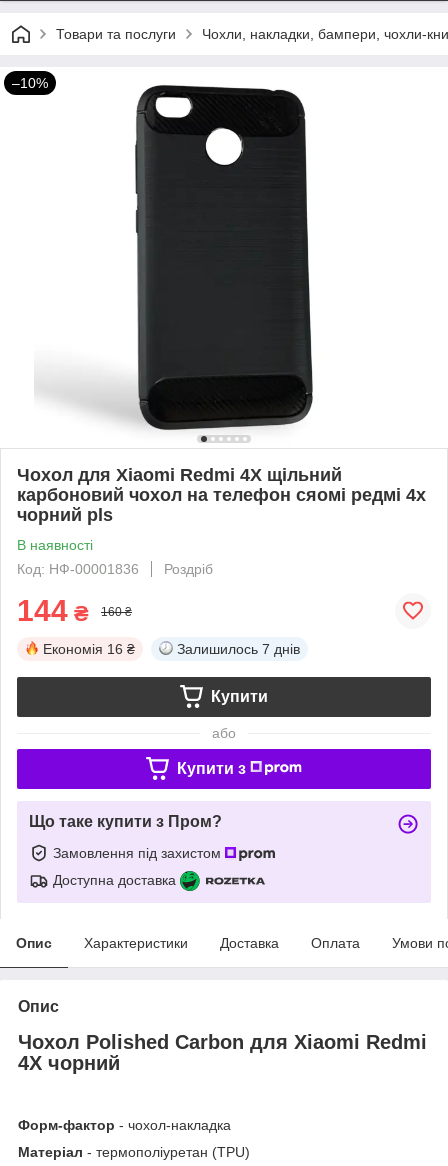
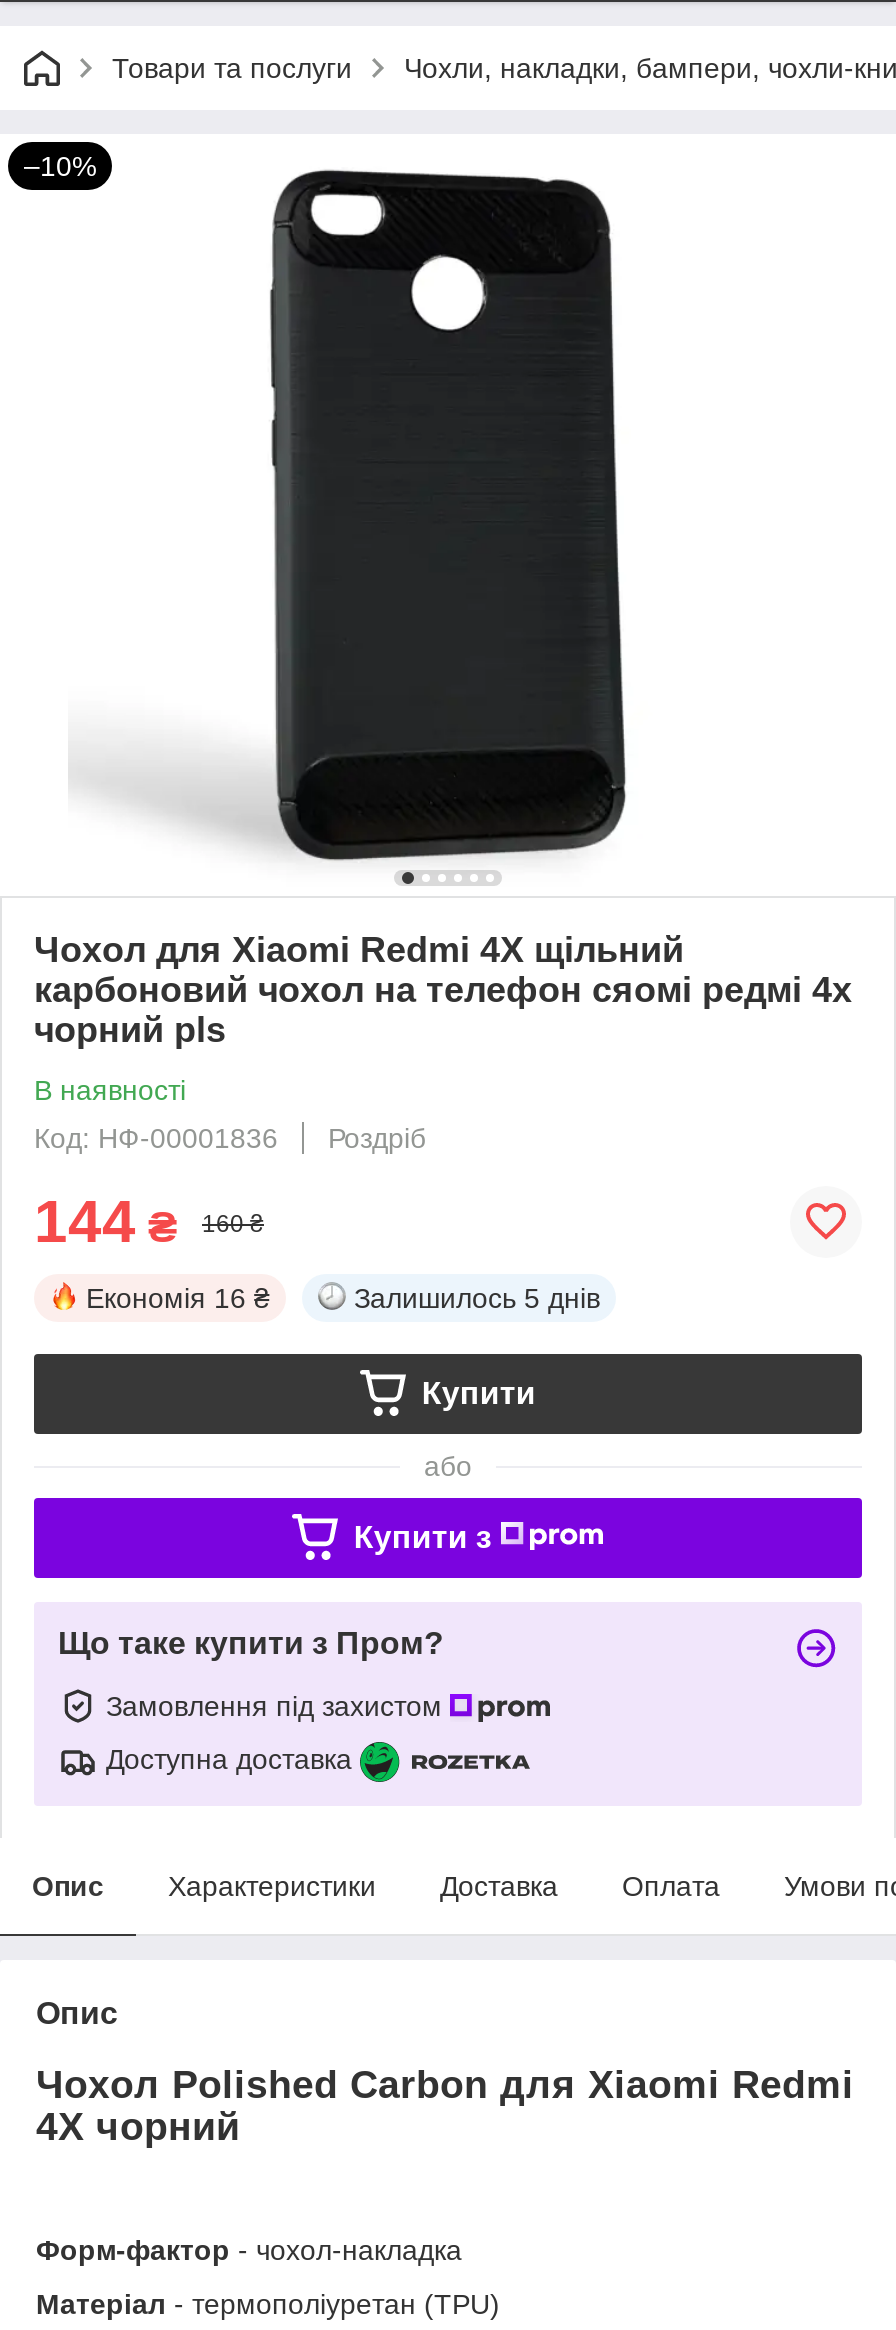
- Залишилось 7 днів
+ Залишилось 5 днів
